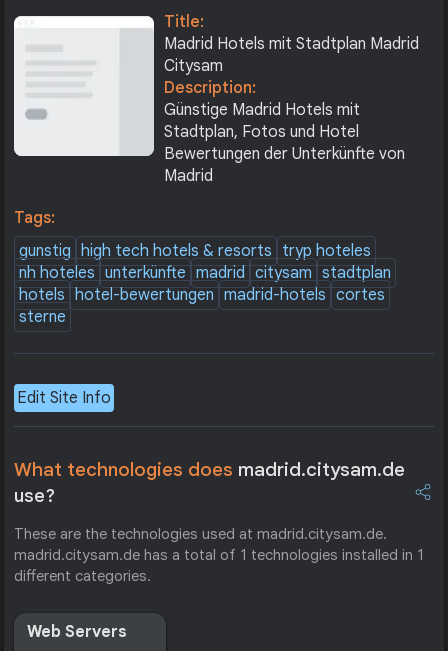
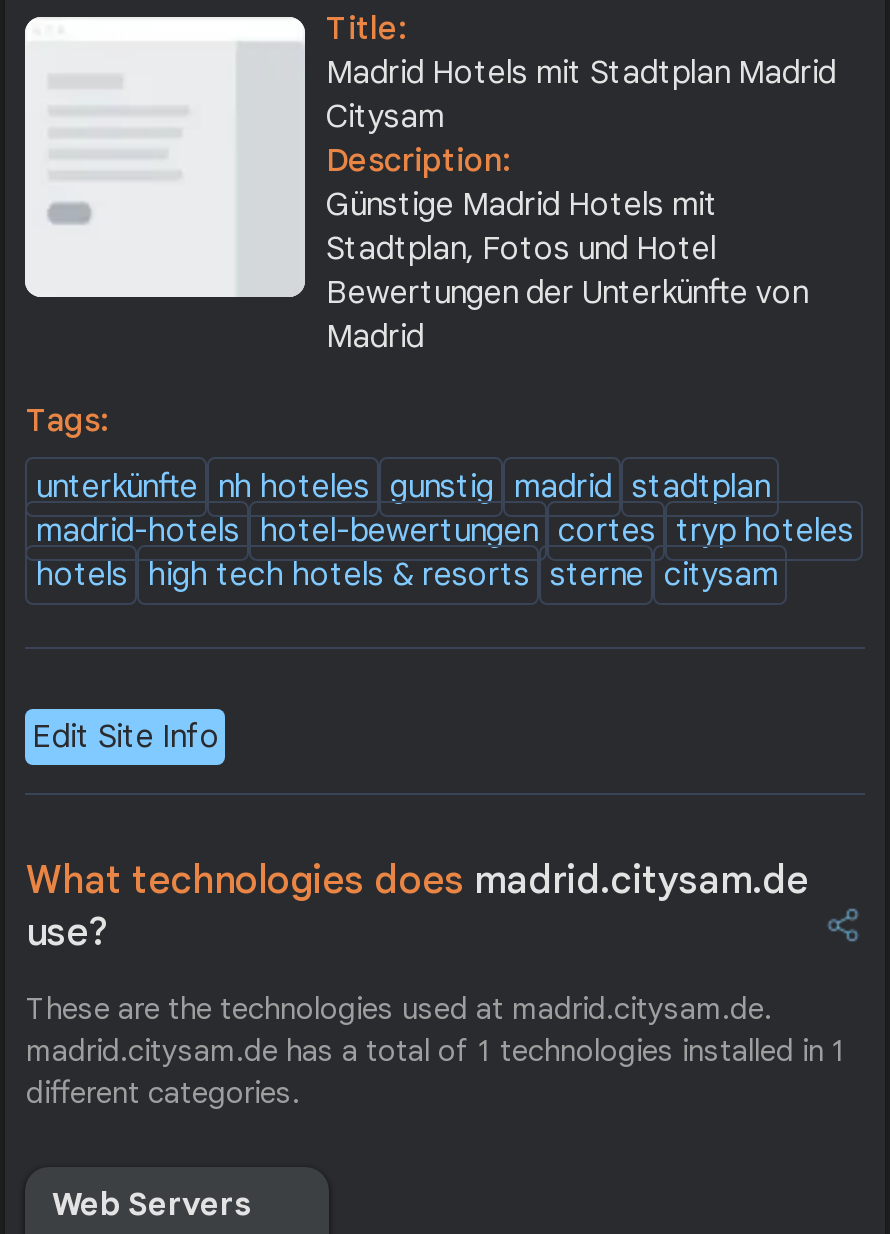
- gunstig high tech hotels & resorts tryp hoteles
- nh hoteles unterkünfte madrid citysam stadtplan
- hotels hotel-bewertungen madrid-hotels cortes
- sterne
+ unterkünfte nh hoteles gunstig madrid stadtplan
+ madrid-hotels hotel-bewertungen cortes tryp hoteles
+ hotels high tech hotels & resorts sterne citysam
